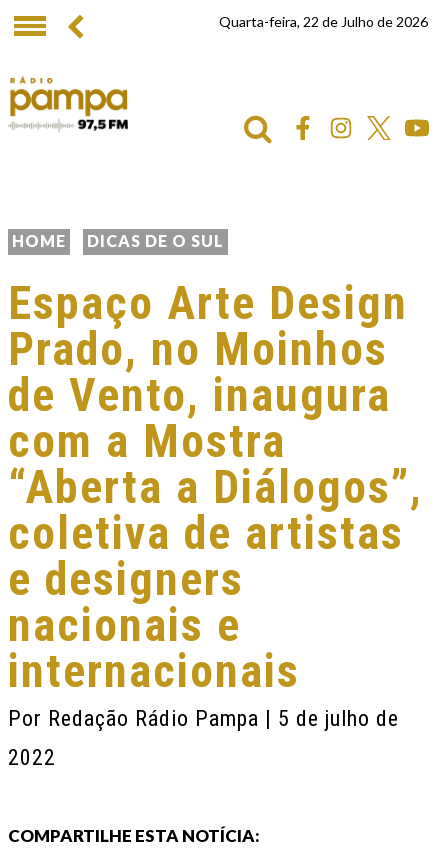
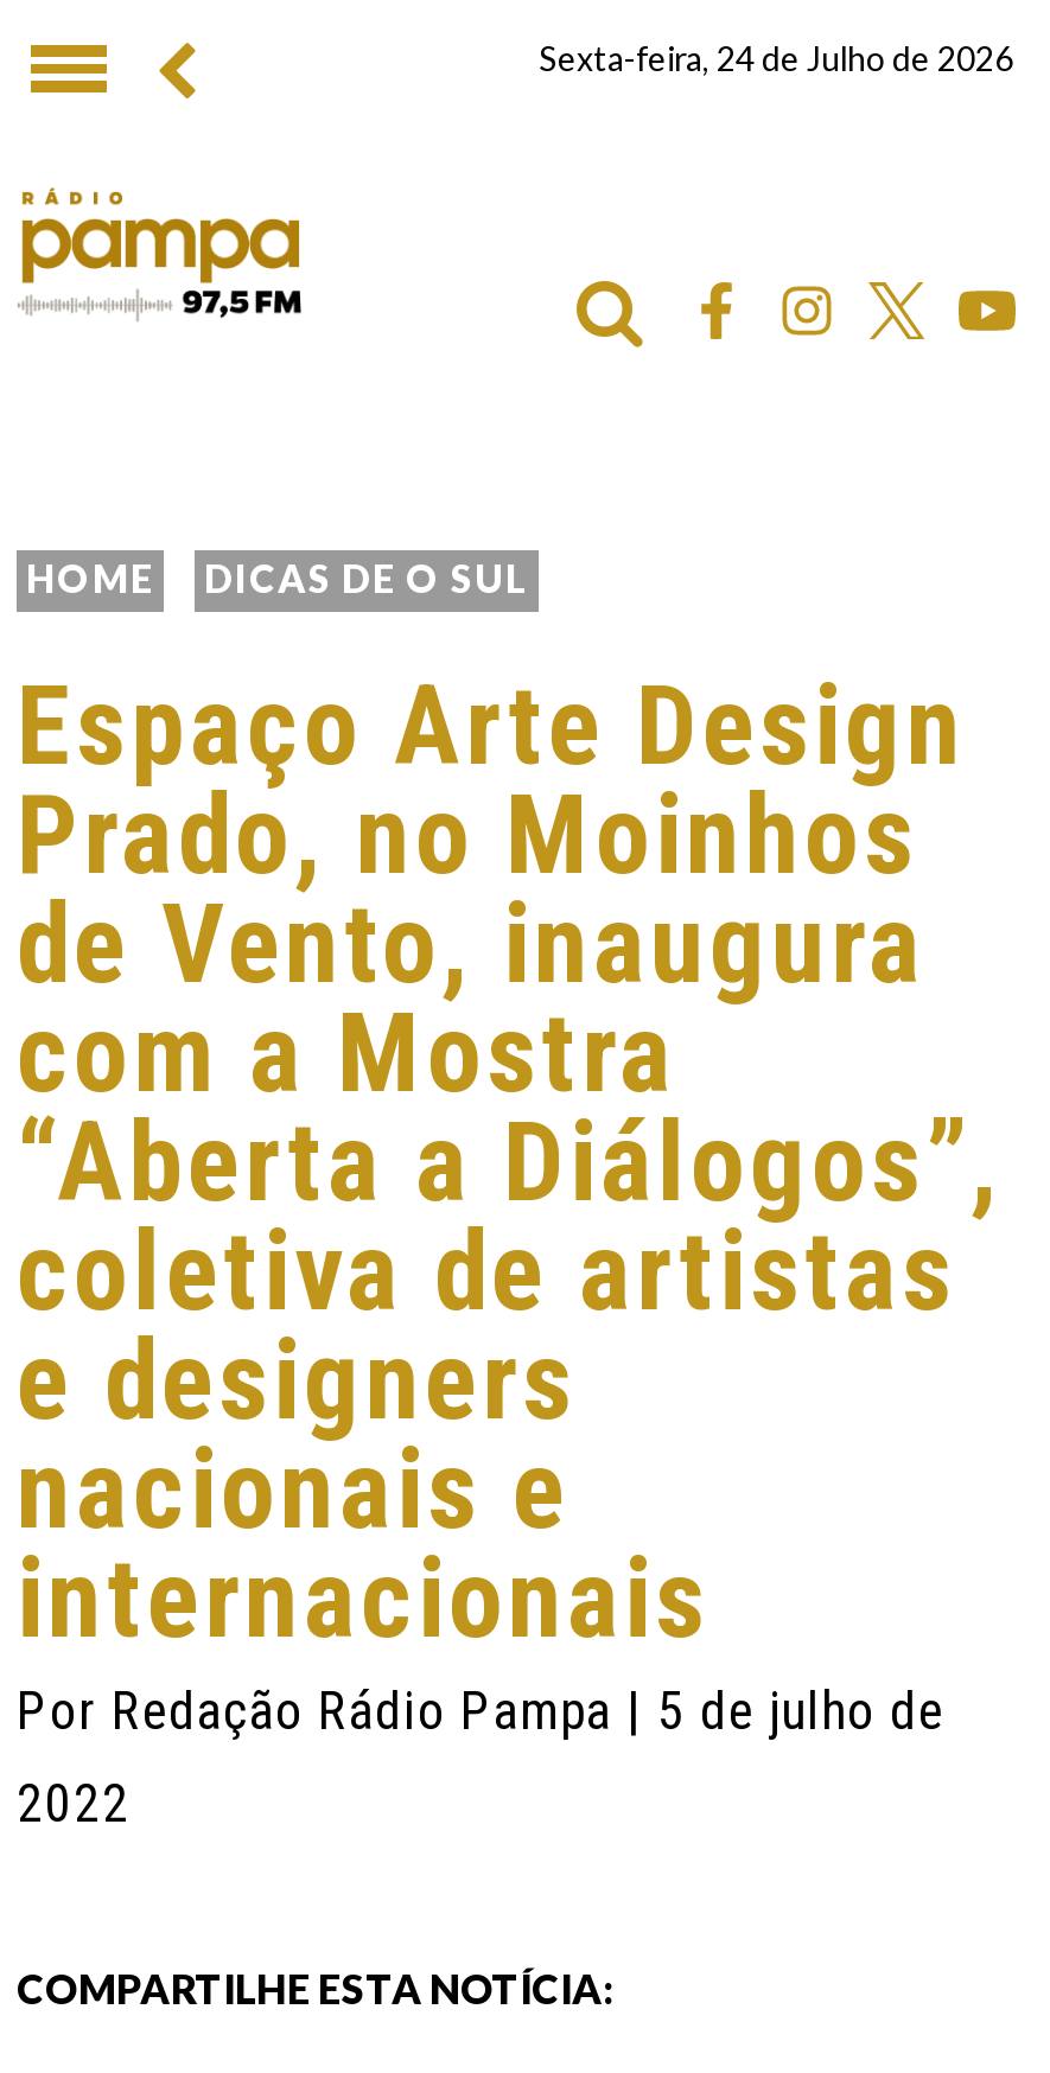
- Quarta-feira, 22 de Julho de 2026
+ Sexta-feira, 24 de Julho de 2026
